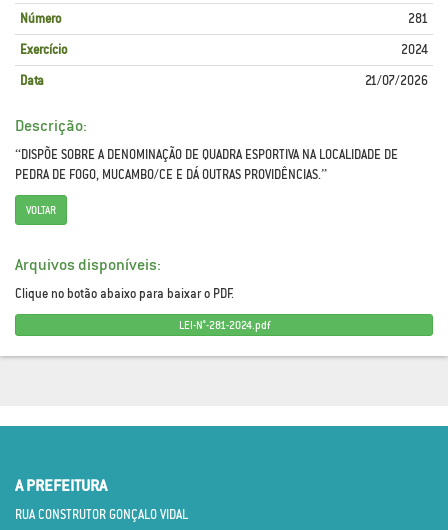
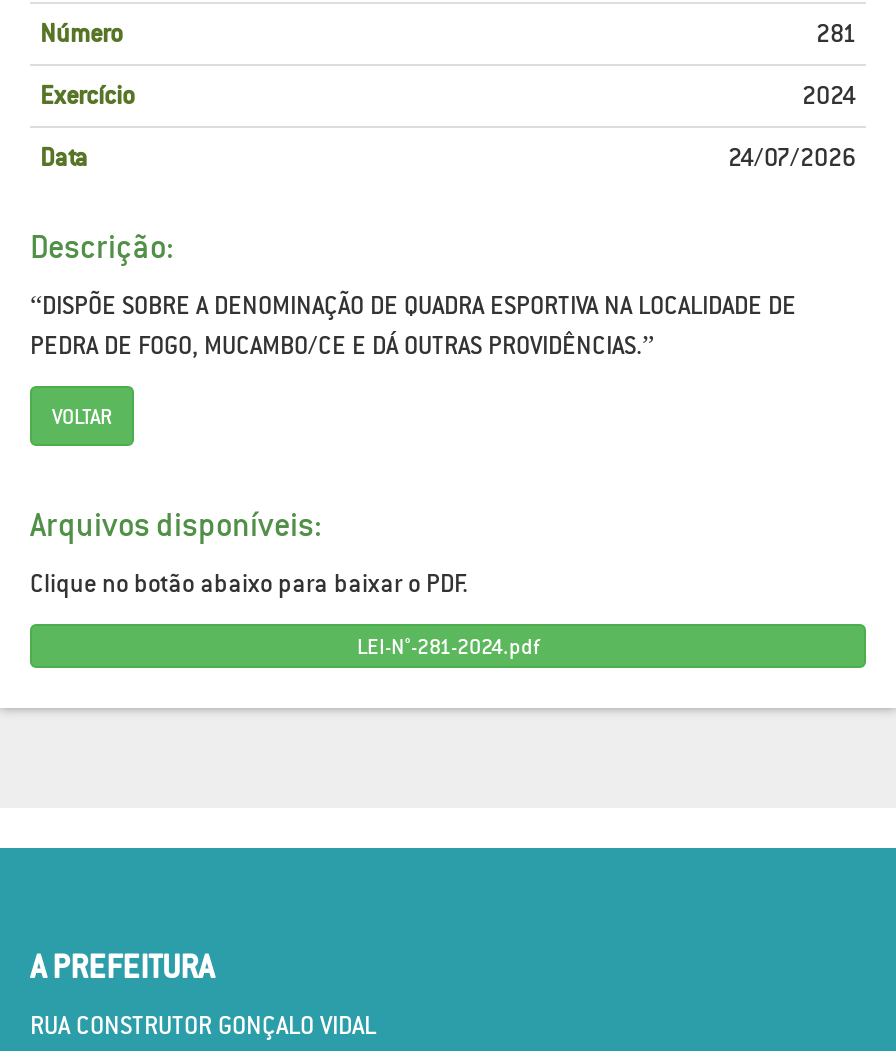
- 21/07/2026
+ 24/07/2026
